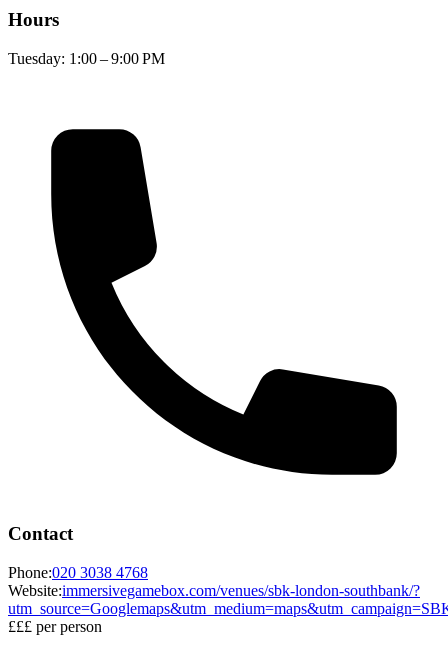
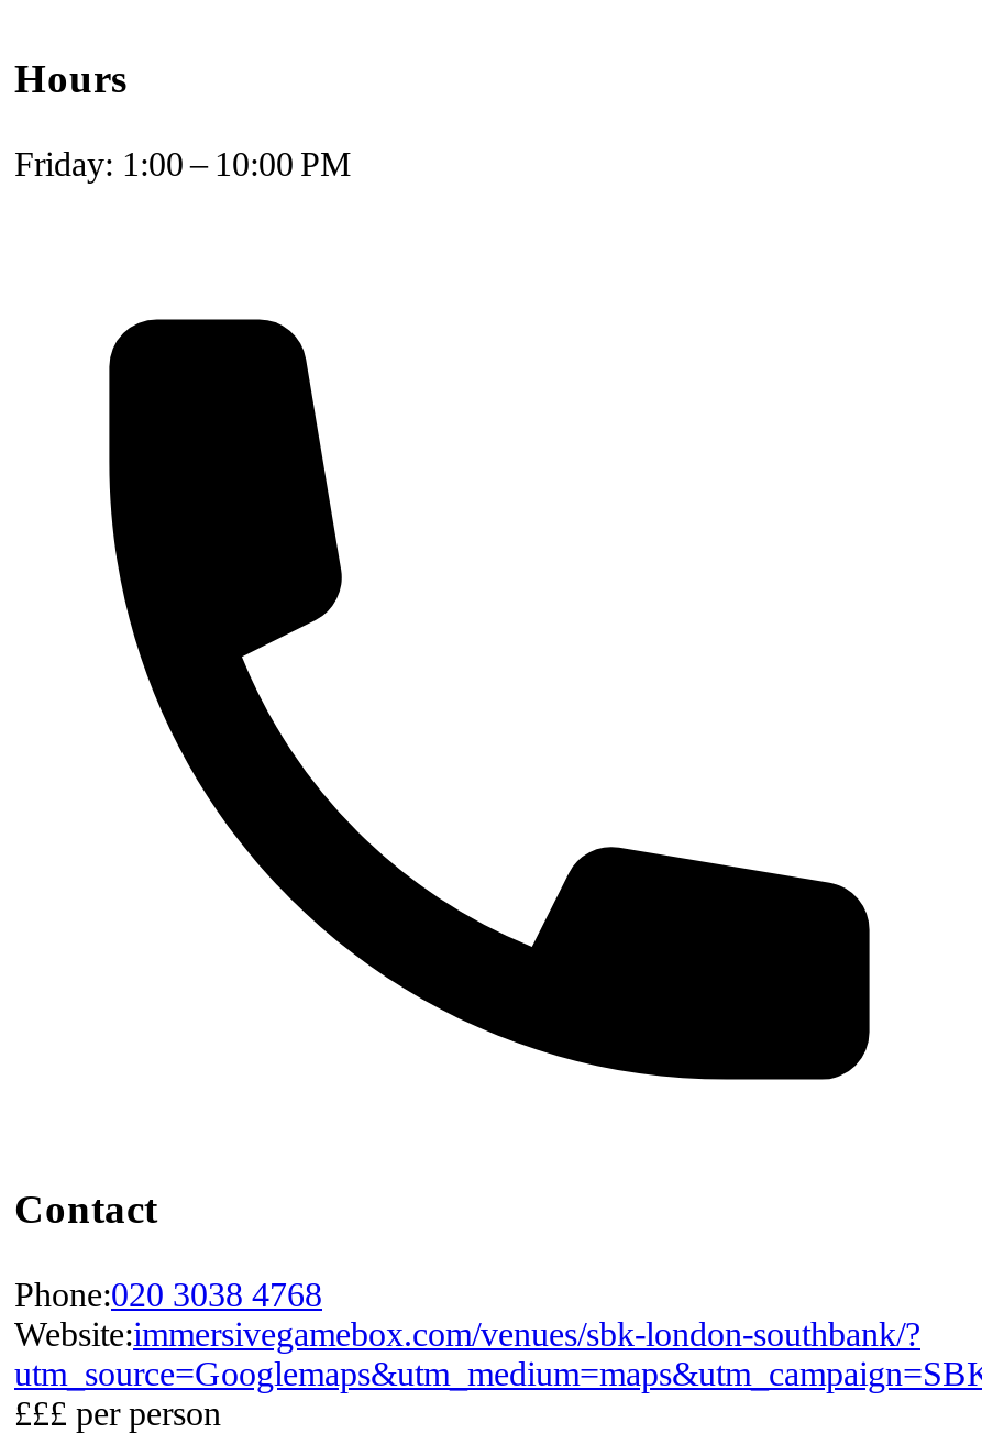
- Tuesday: 1:00 – 9:00 PM
+ Friday: 1:00 – 10:00 PM
